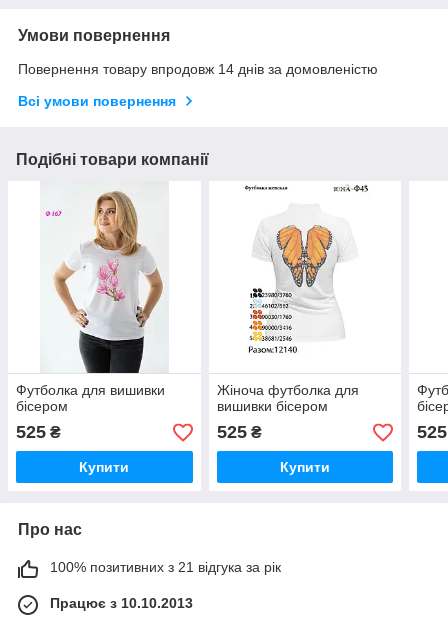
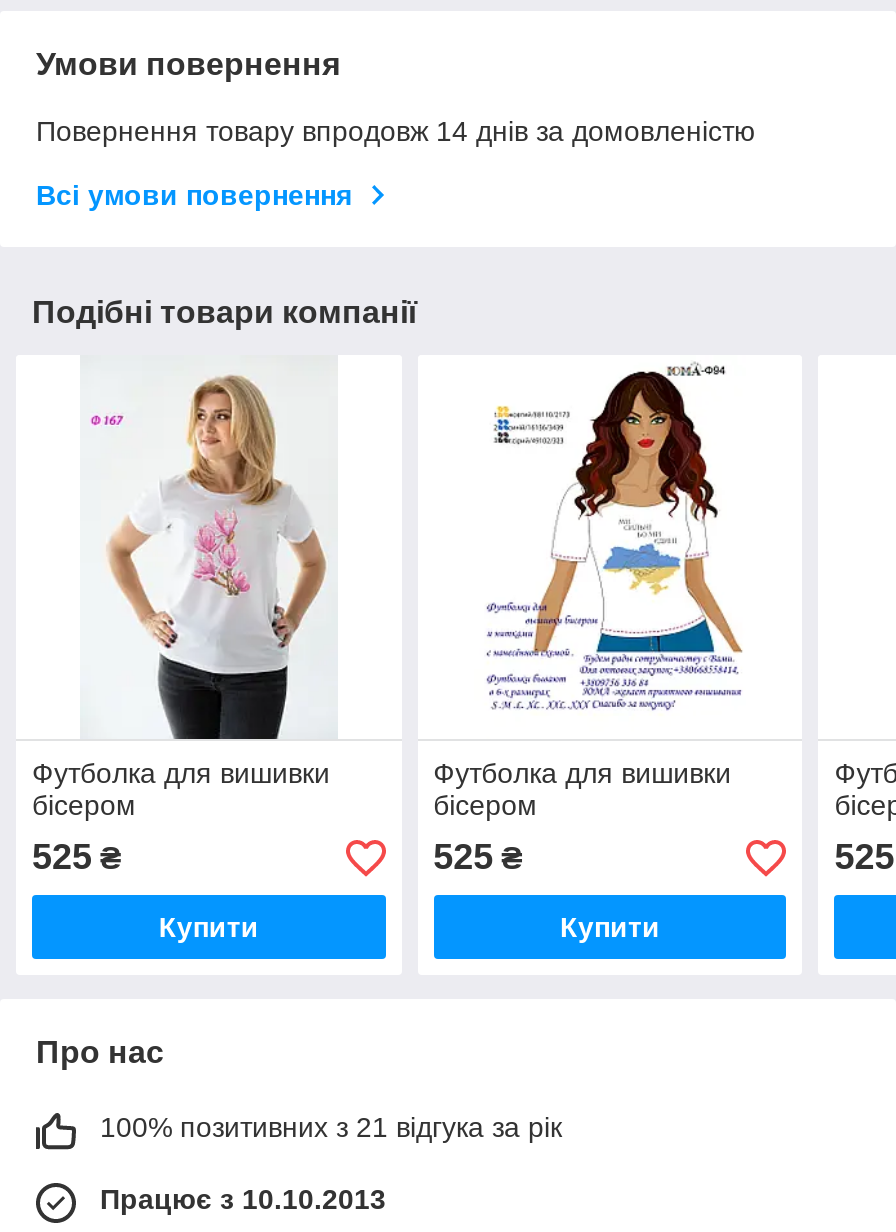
- [image]
- Жіноча футболка для
- вишивки бісером
+ [image]
+ Футболка для вишивки
+ бісером
